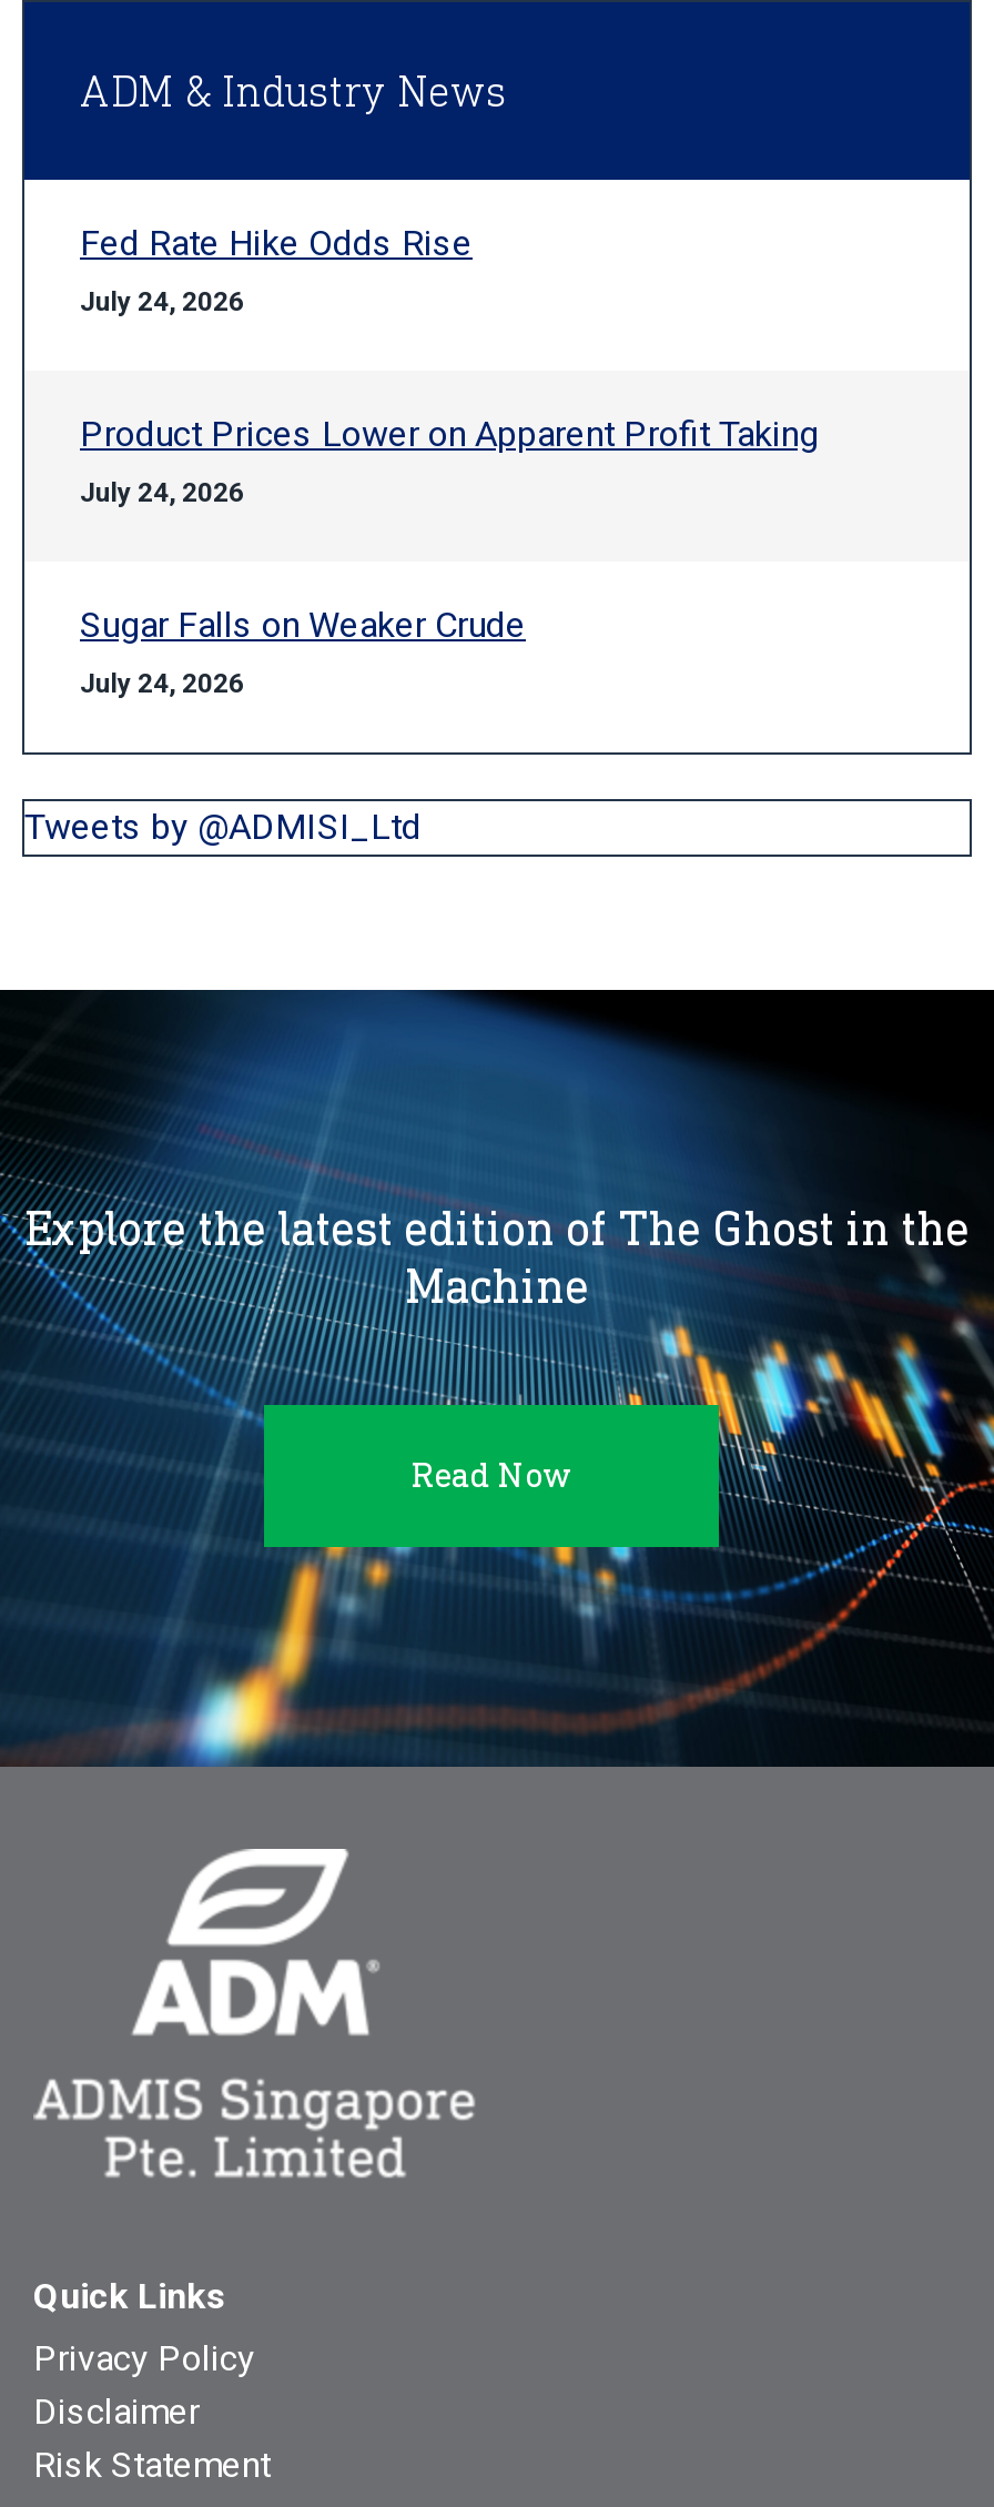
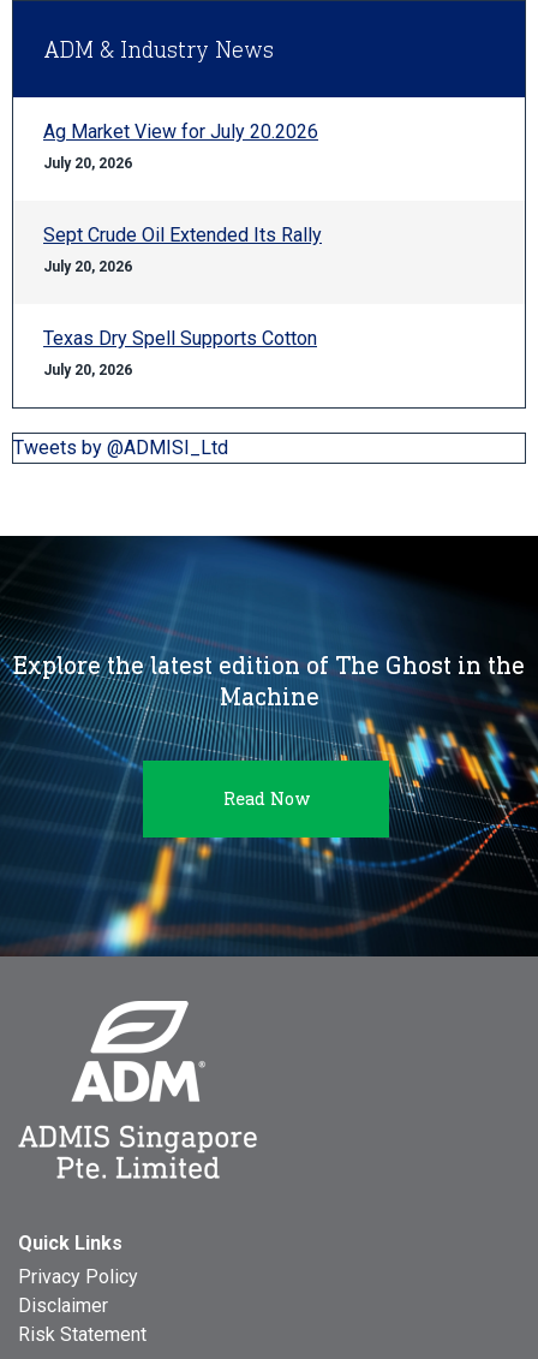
- Fed Rate Hike Odds Rise
+ Ag Market View for July 20.2026

- July 24, 2026
+ July 20, 2026

- Product Prices Lower on Apparent Profit Taking
+ Sept Crude Oil Extended Its Rally

- July 24, 2026
+ July 20, 2026

- Sugar Falls on Weaker Crude
+ Texas Dry Spell Supports Cotton

- July 24, 2026
+ July 20, 2026
